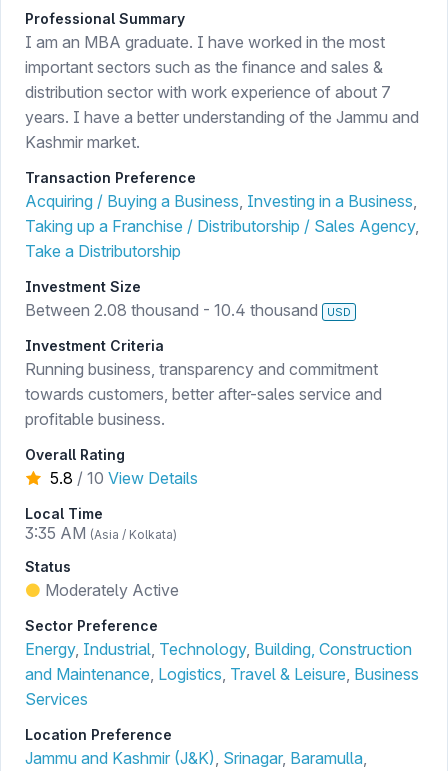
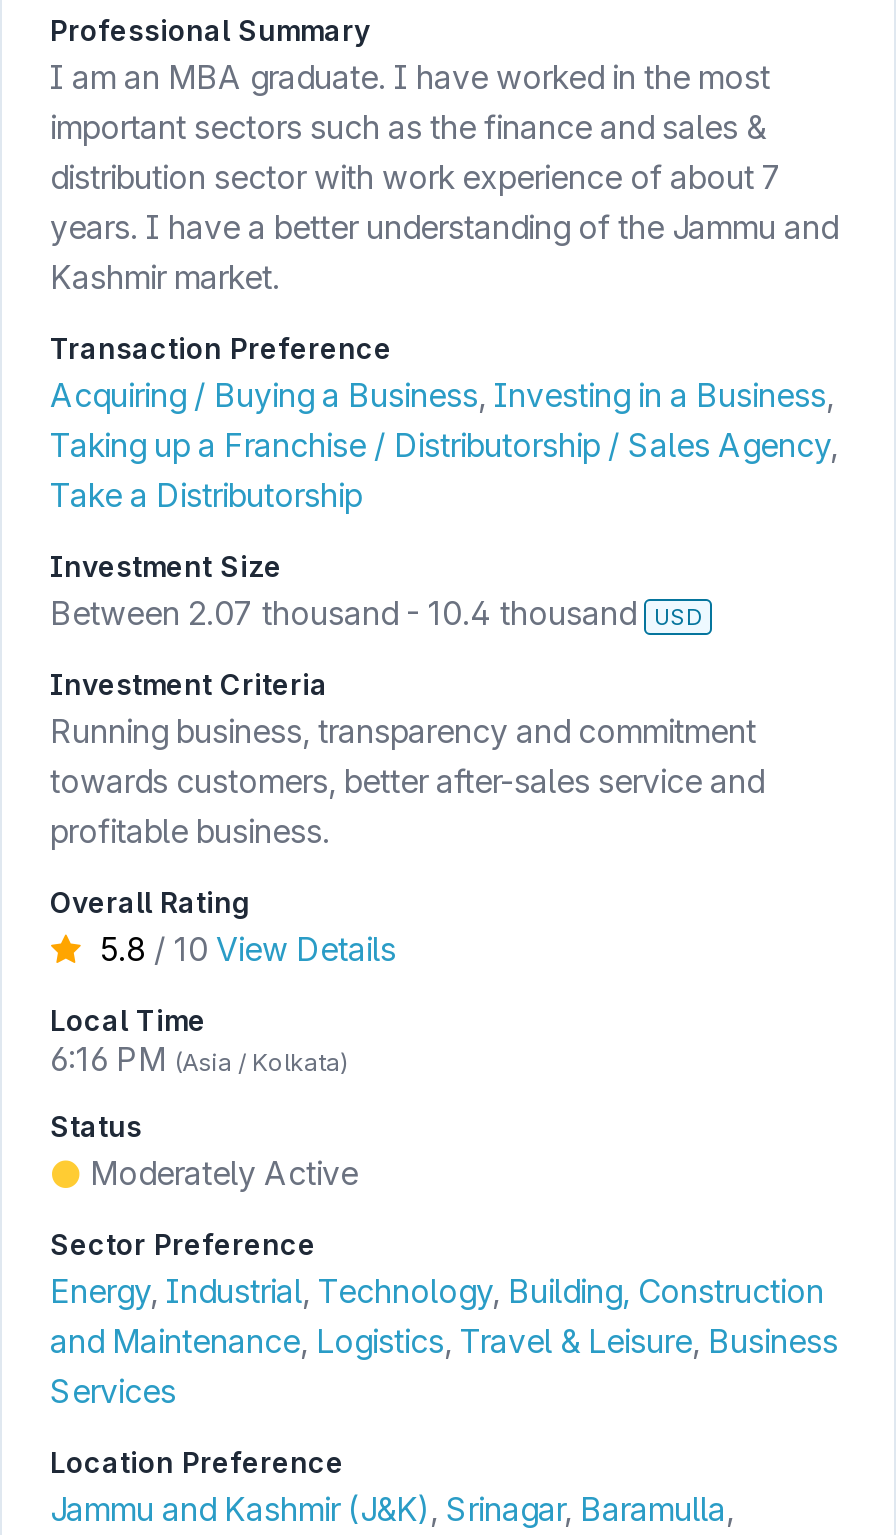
- Between 2.08 thousand - 10.4 thousand
+ Between 2.07 thousand - 10.4 thousand

- 3:35 AM (Asia / Kolkata)
+ 6:16 PM (Asia / Kolkata)
